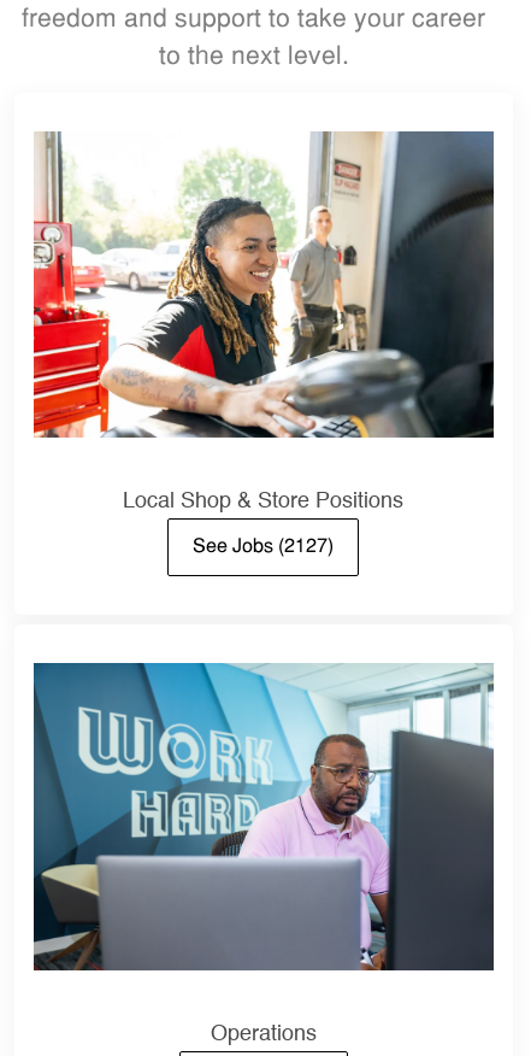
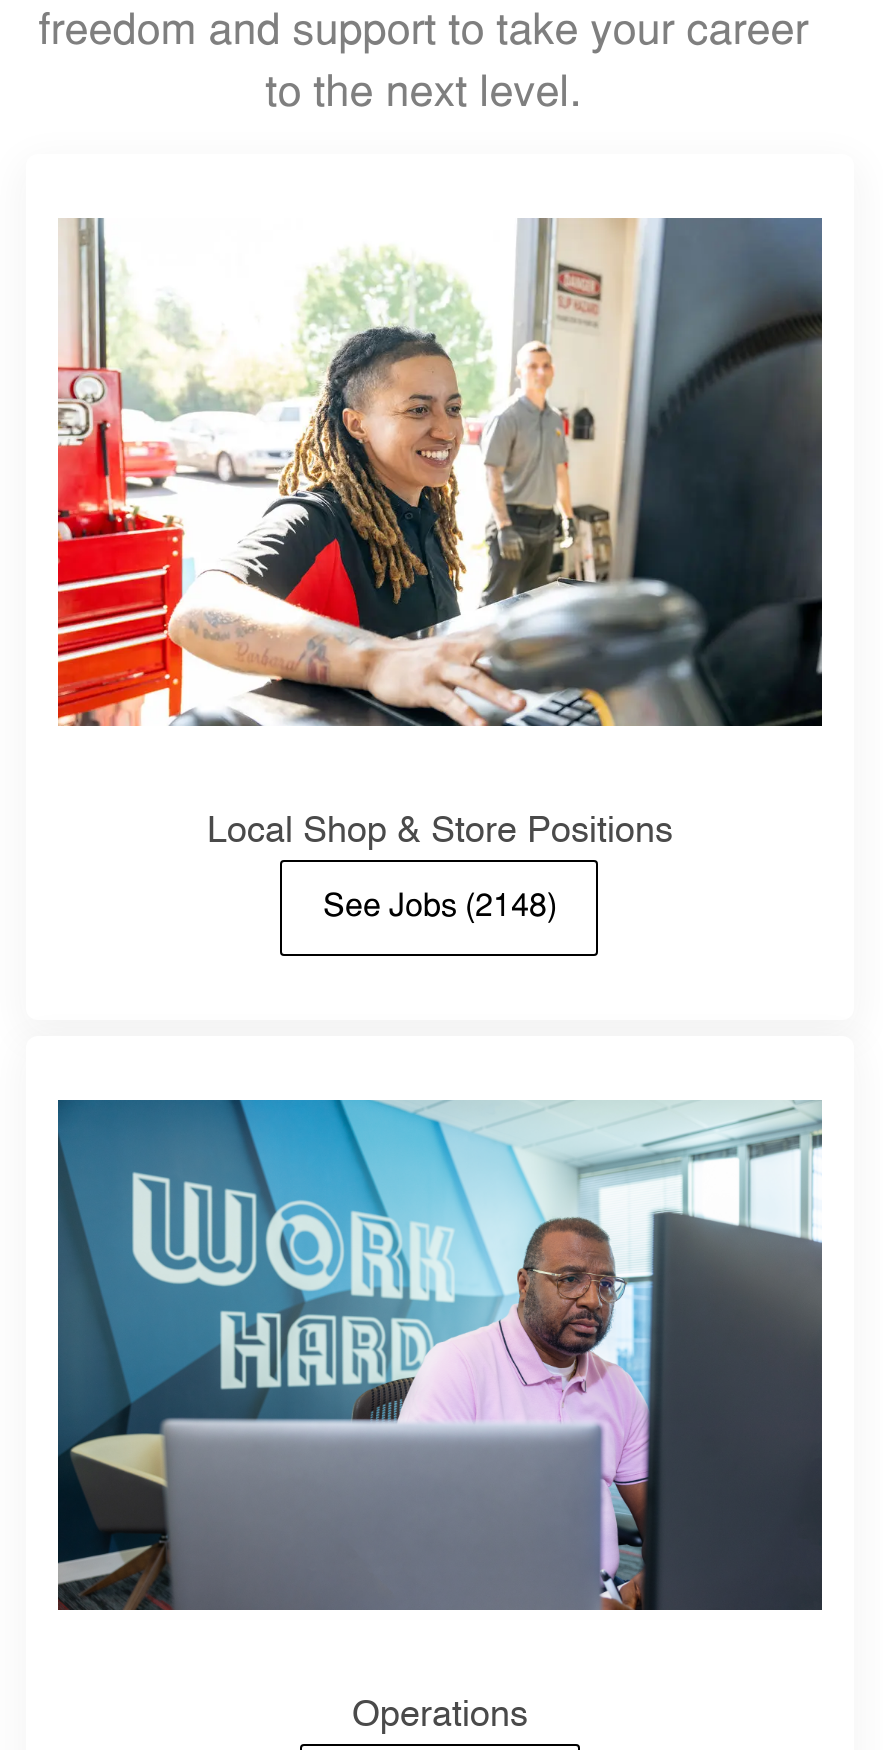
- See Jobs (2127)
+ See Jobs (2148)
